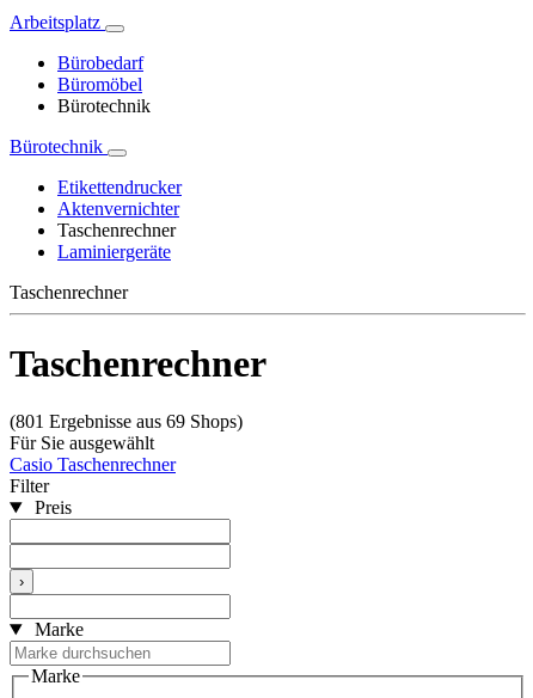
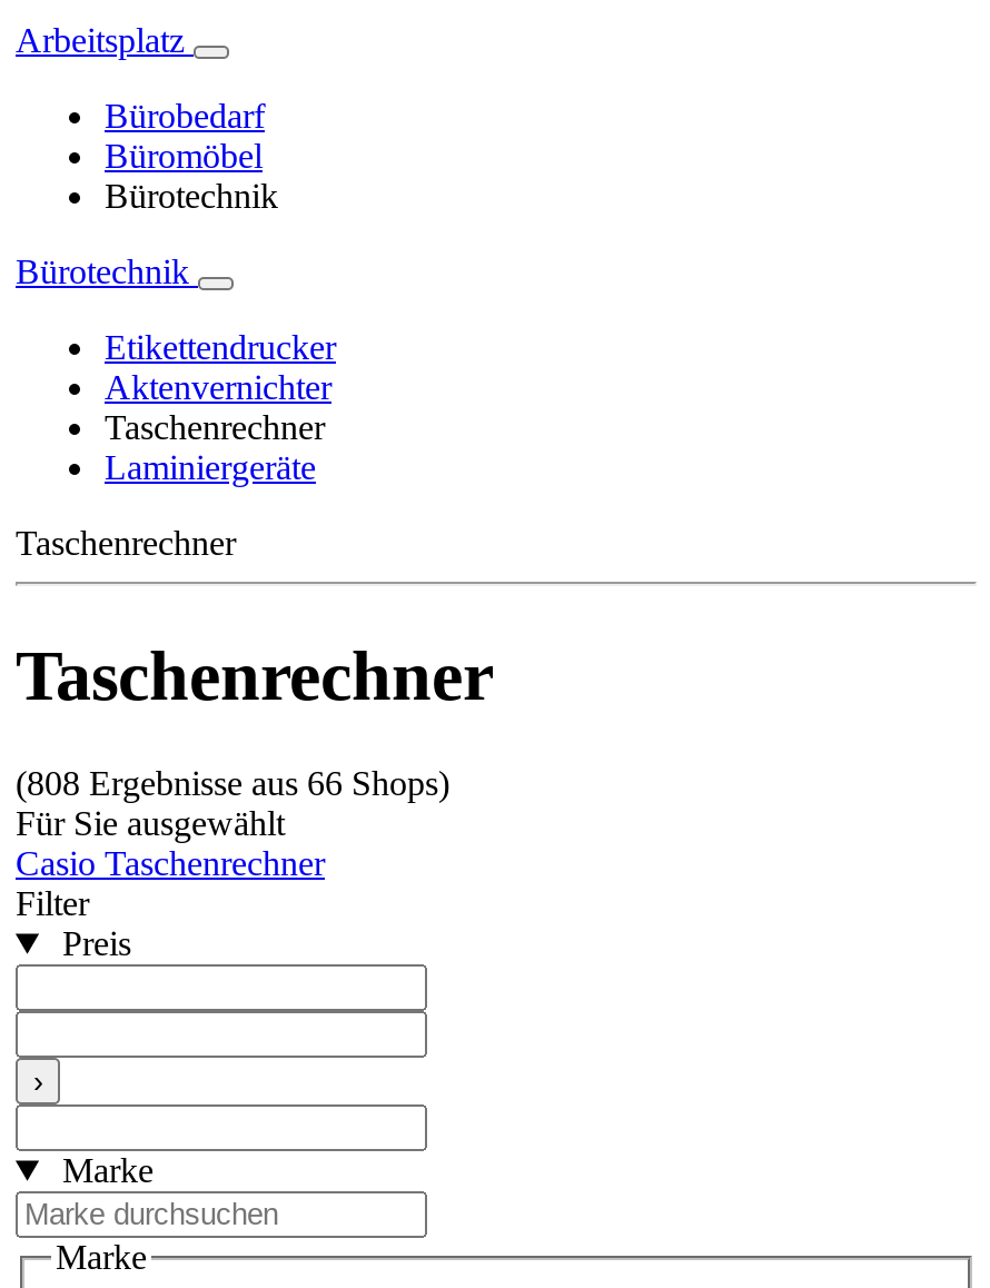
- (801 Ergebnisse aus 69 Shops)
+ (808 Ergebnisse aus 66 Shops)
